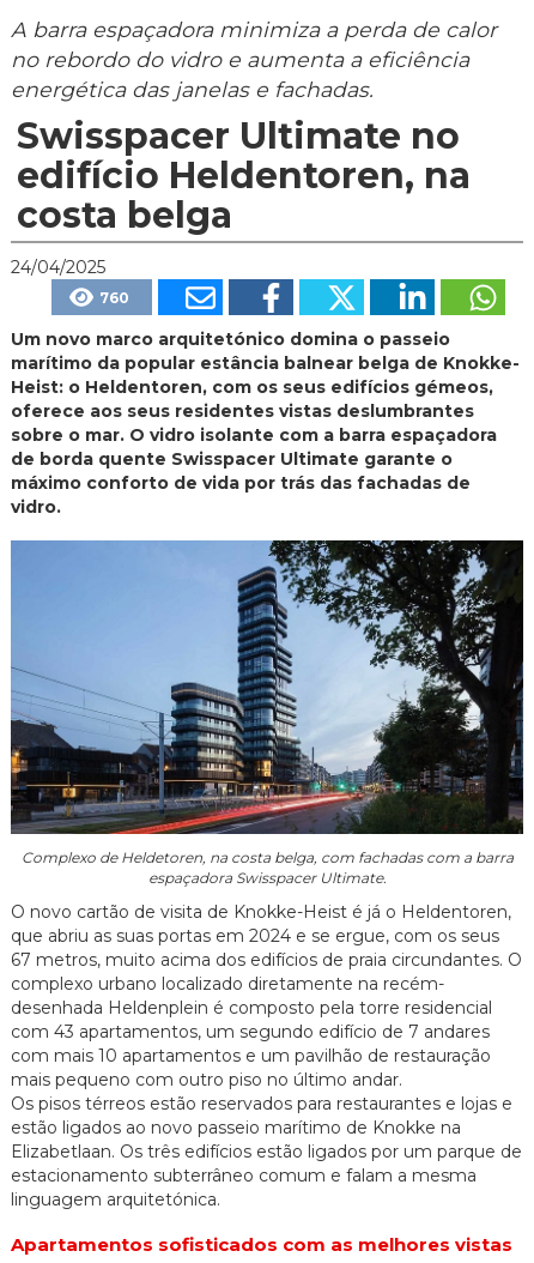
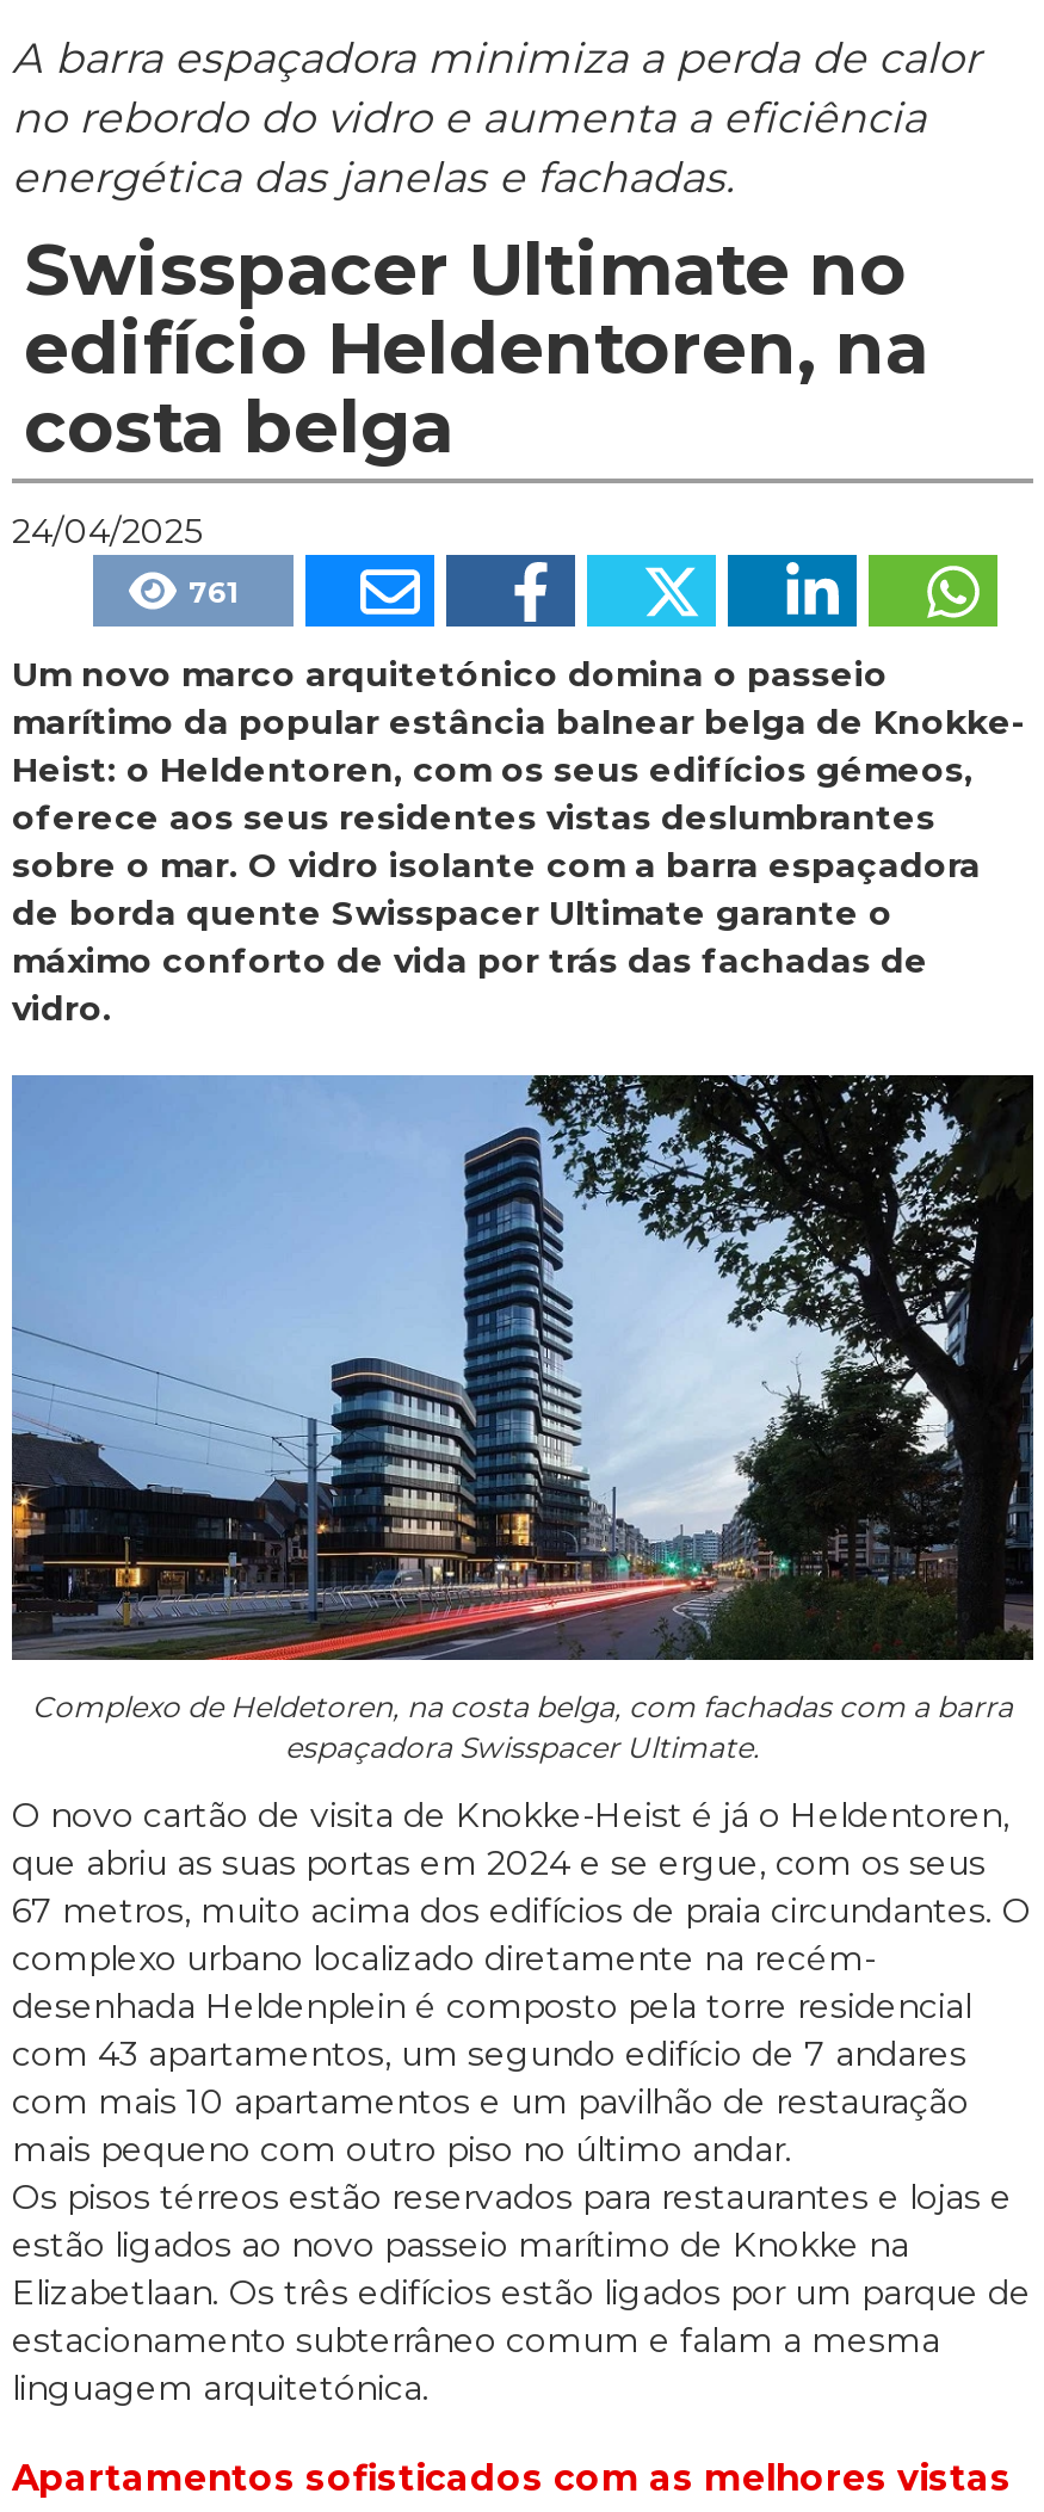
- 760
+ 761
